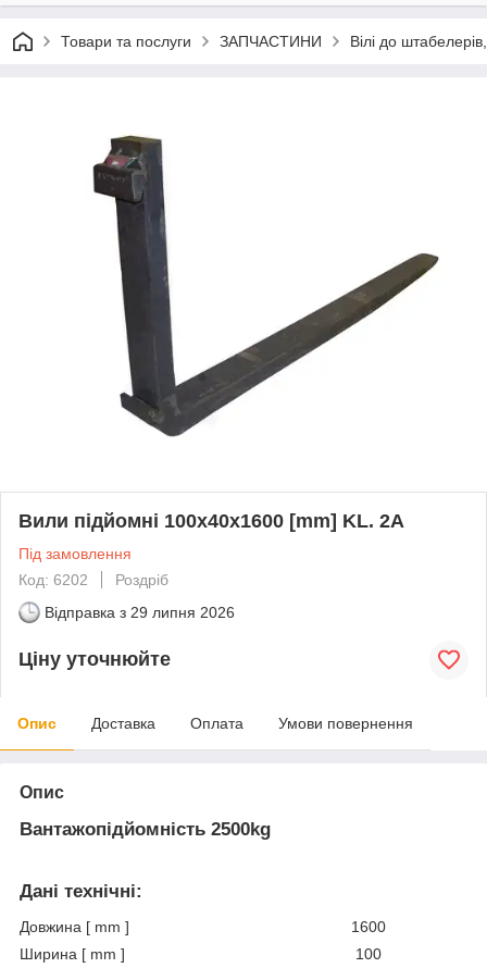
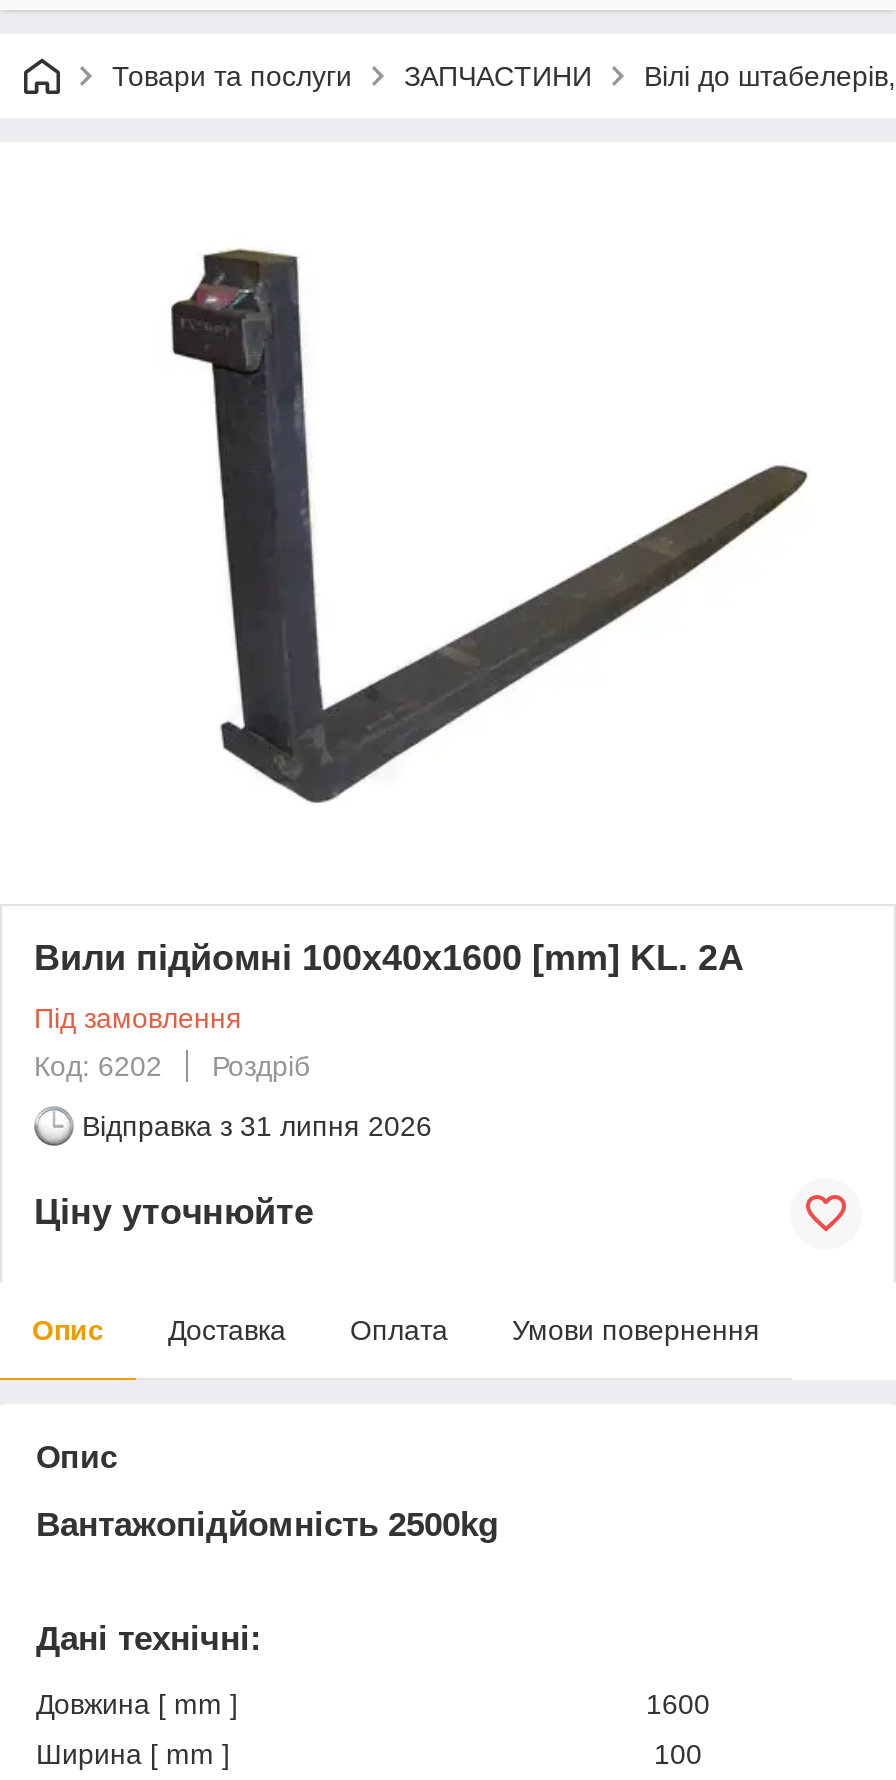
- Відправка з 29 липня 2026
+ Відправка з 31 липня 2026
